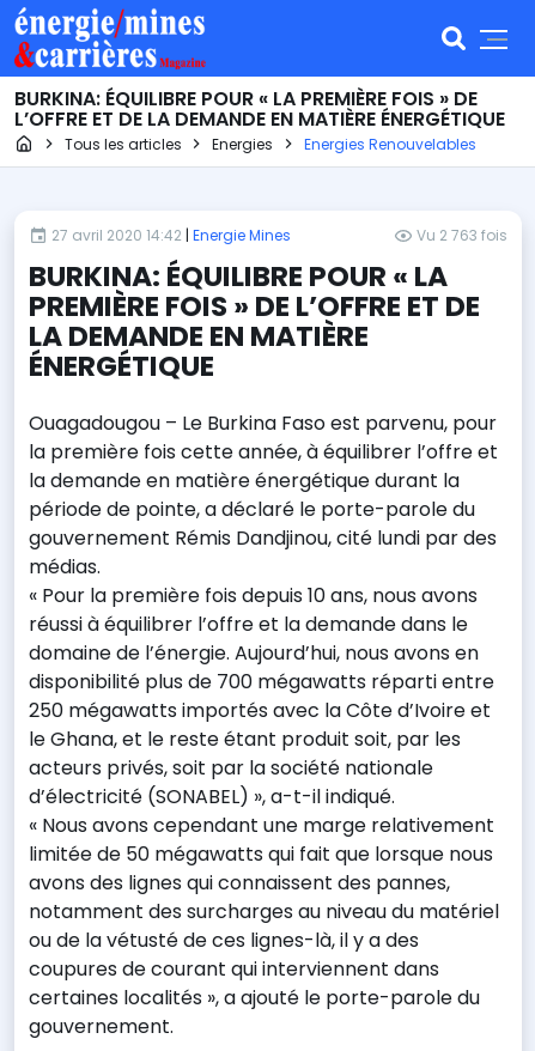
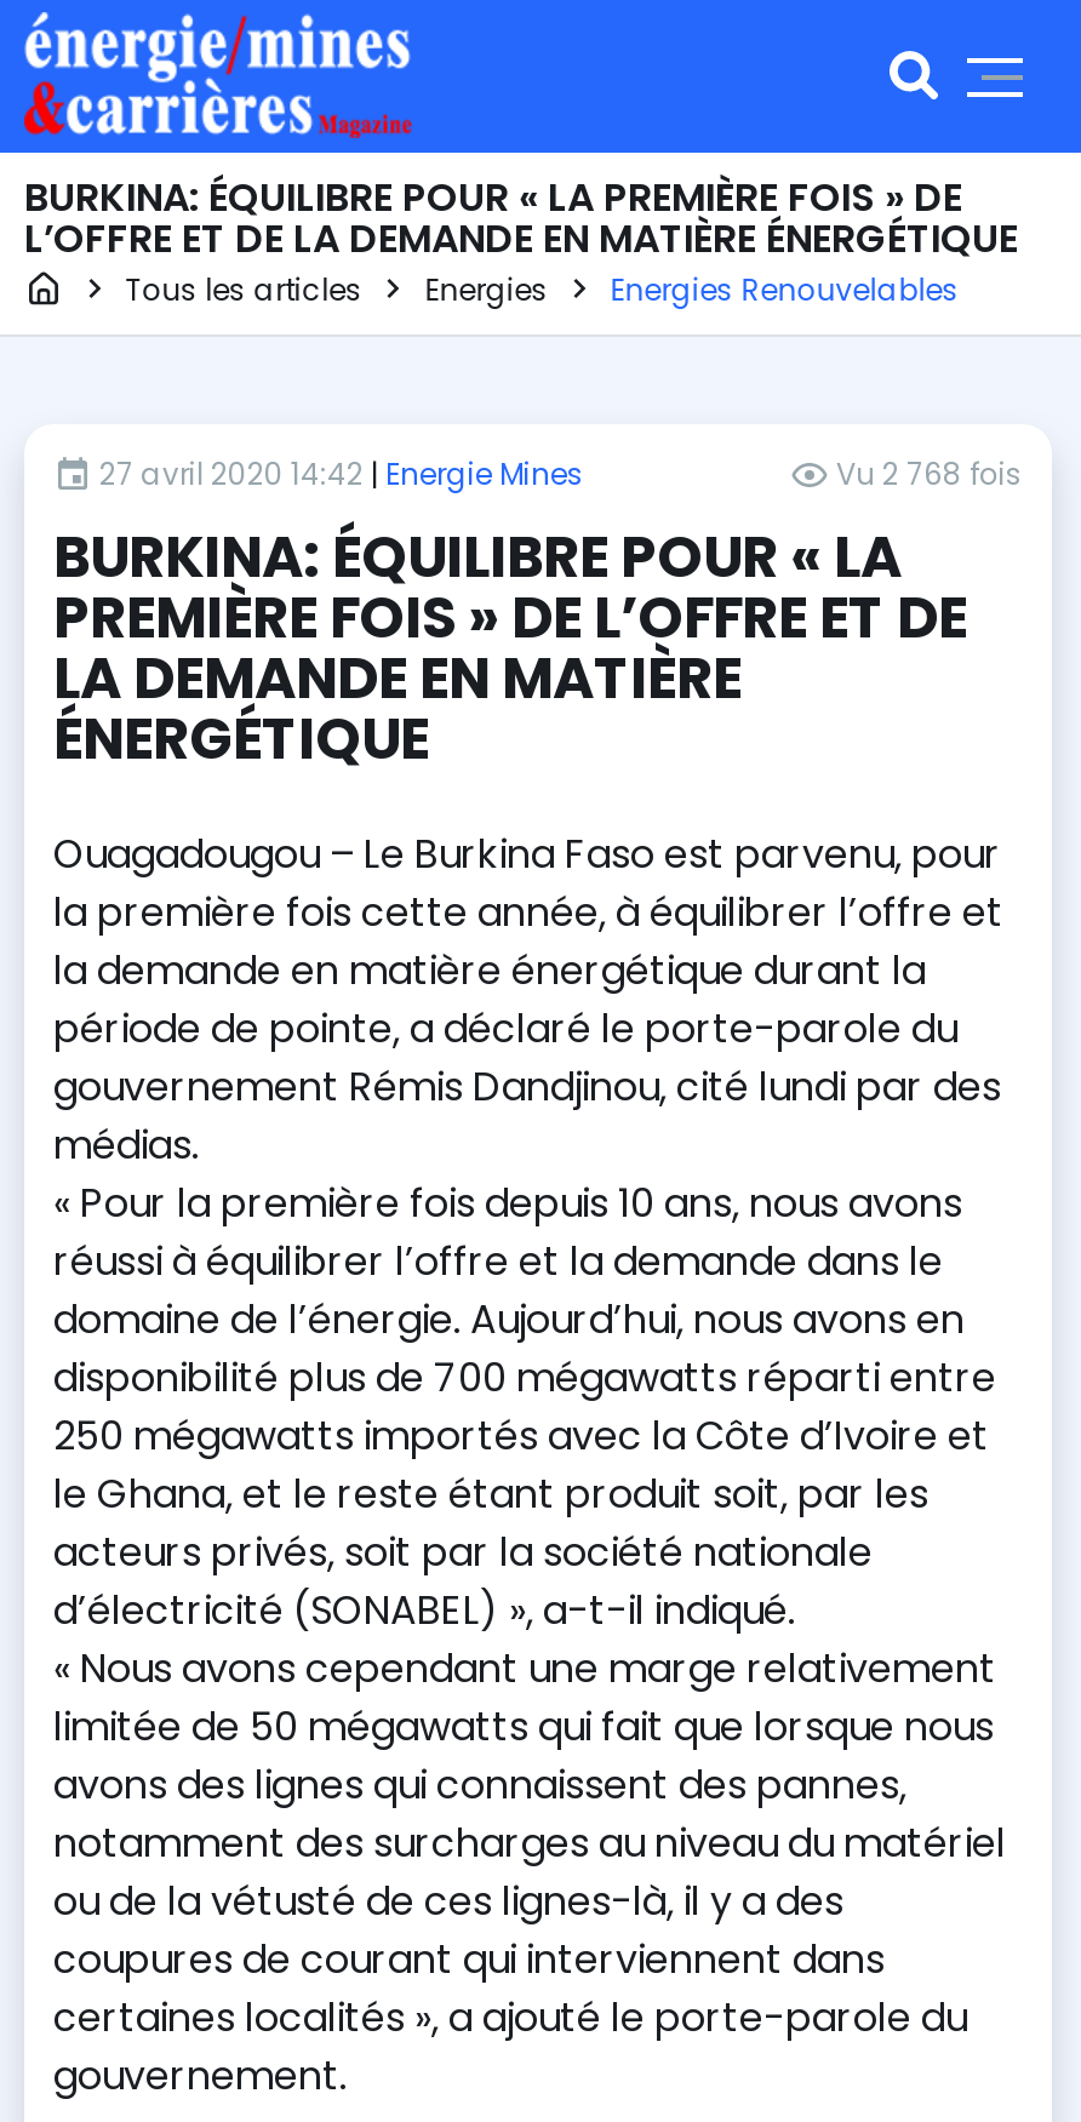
- Vu 2 763 fois
+ Vu 2 768 fois
